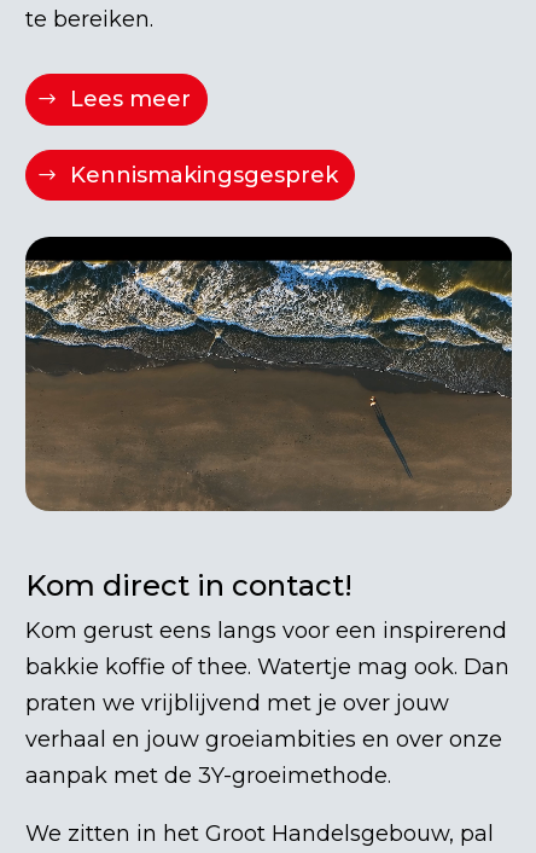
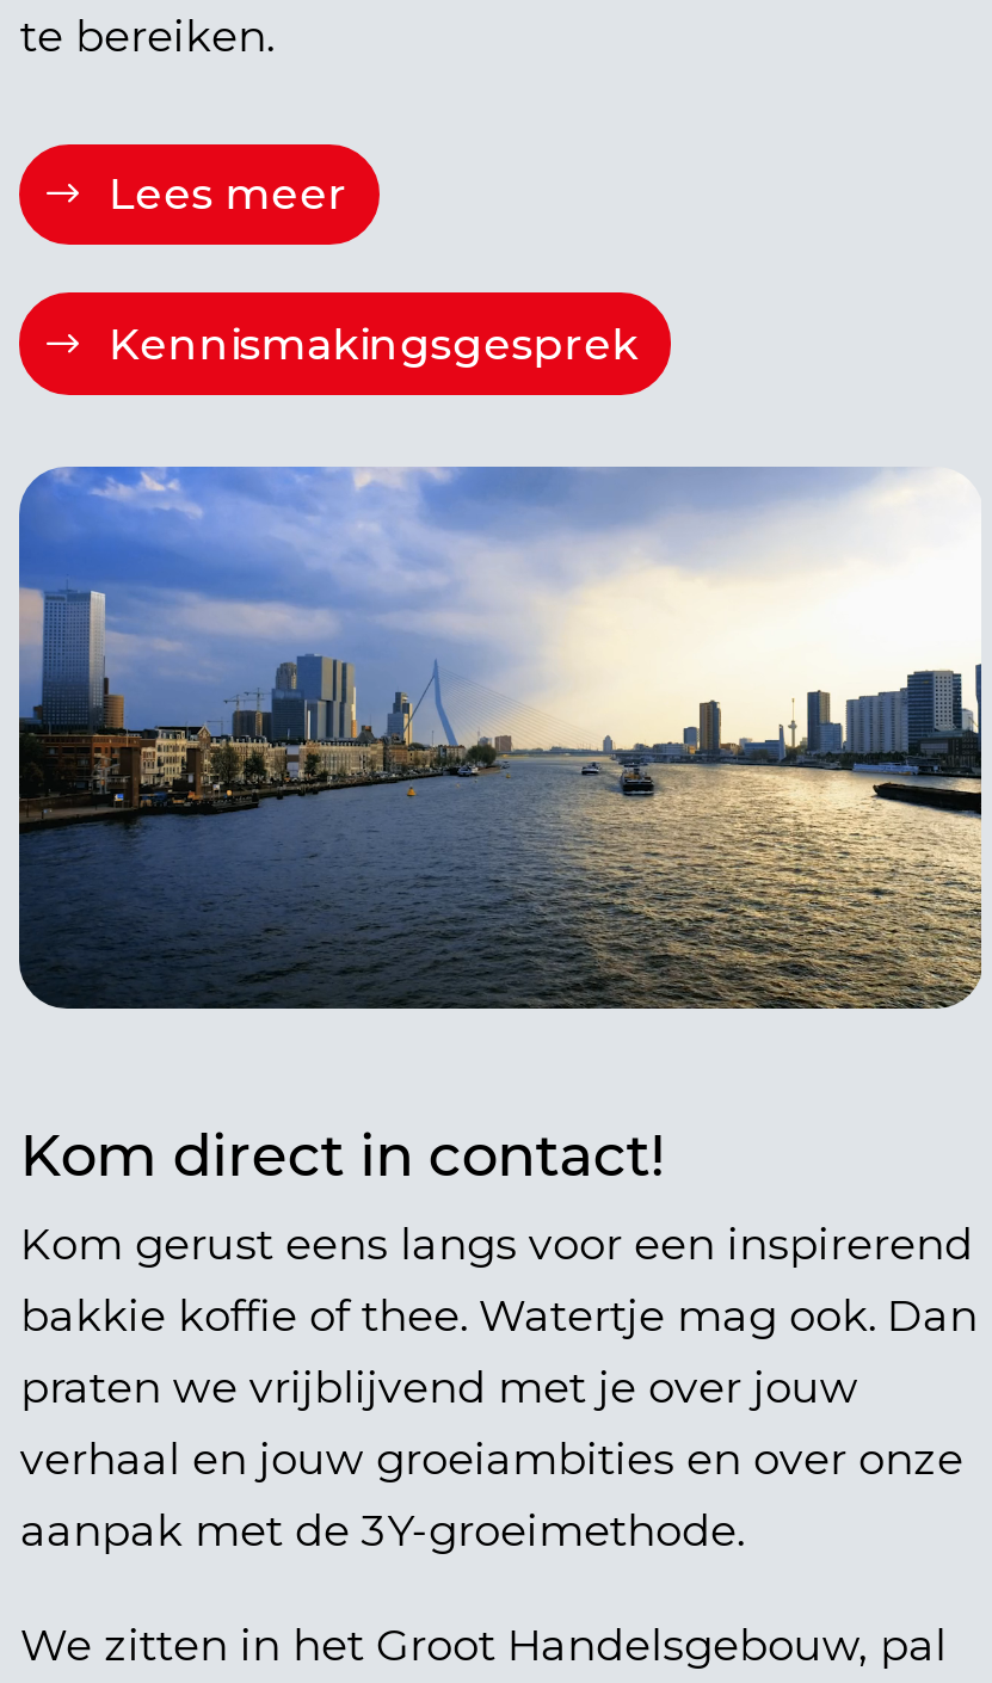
- [image]
+ [image]
